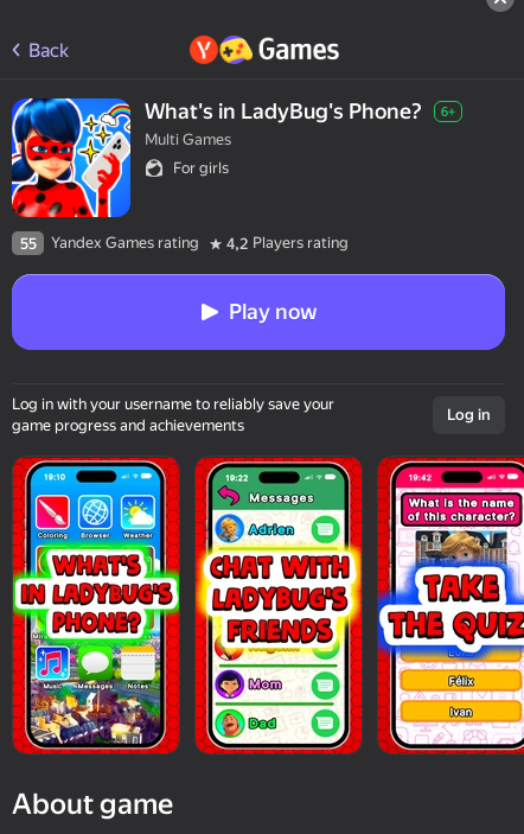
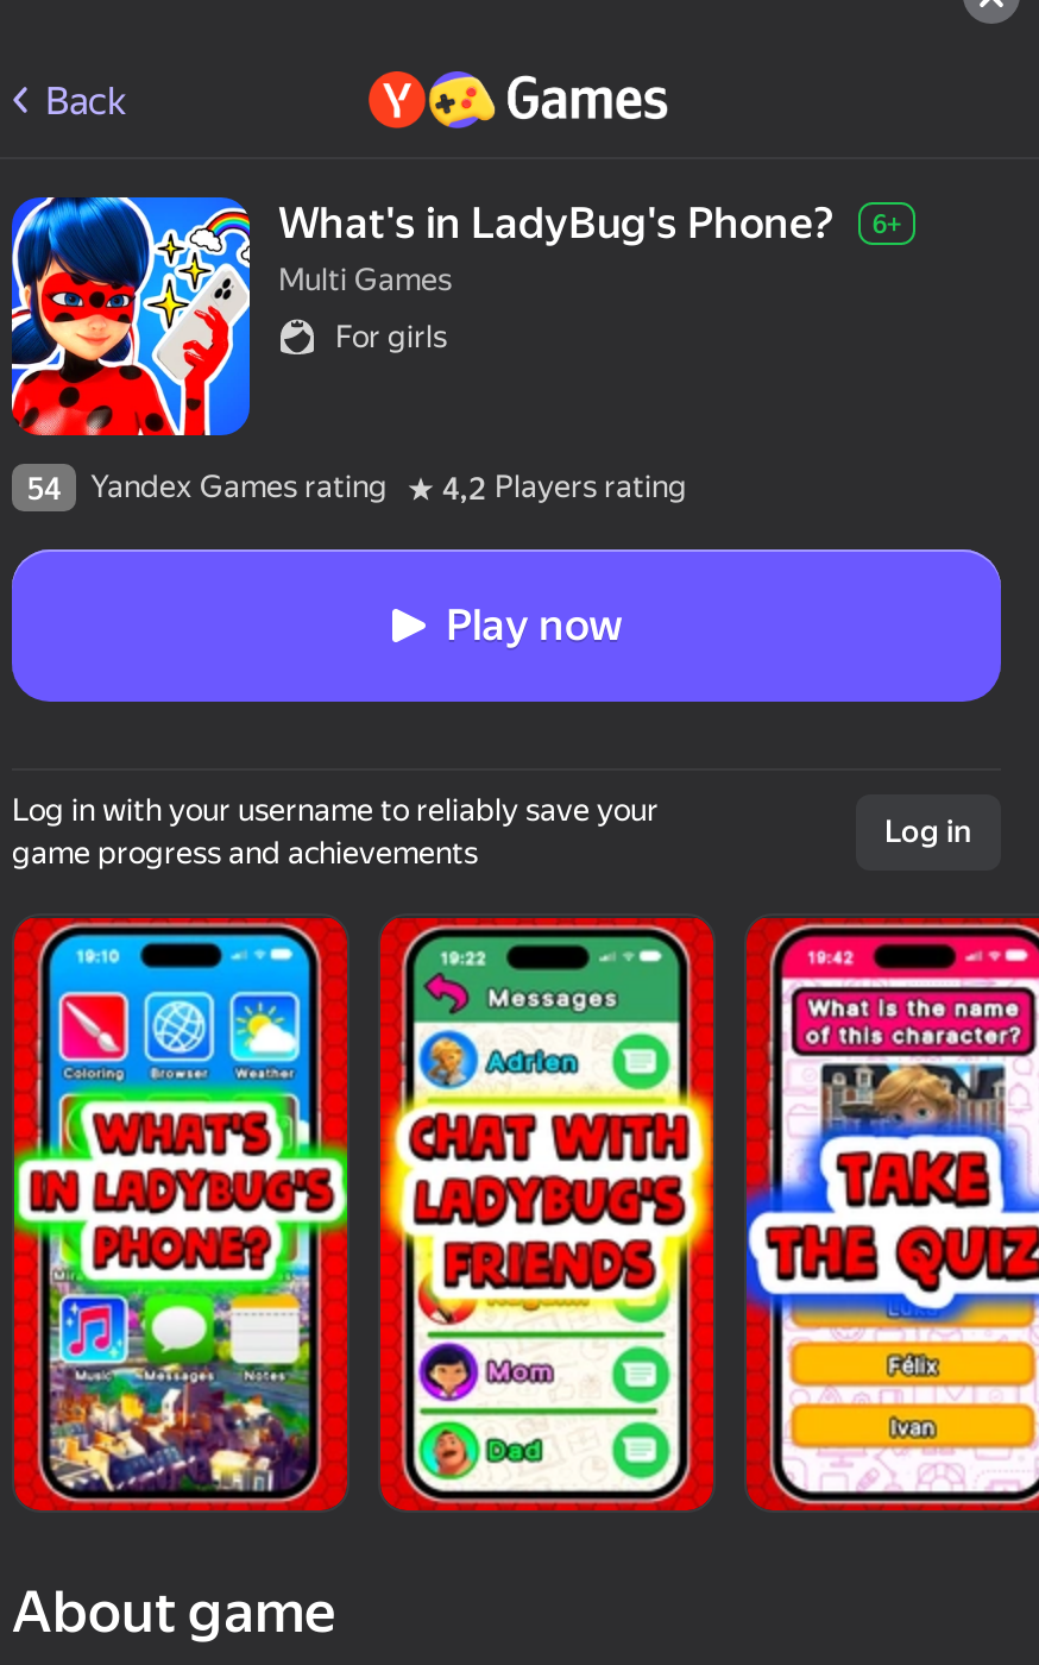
- 55 Yandex Games rating 4,2 Players rating
+ 54 Yandex Games rating 4,2 Players rating
